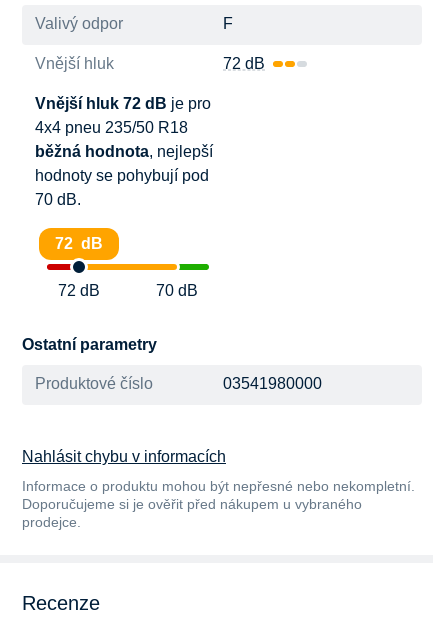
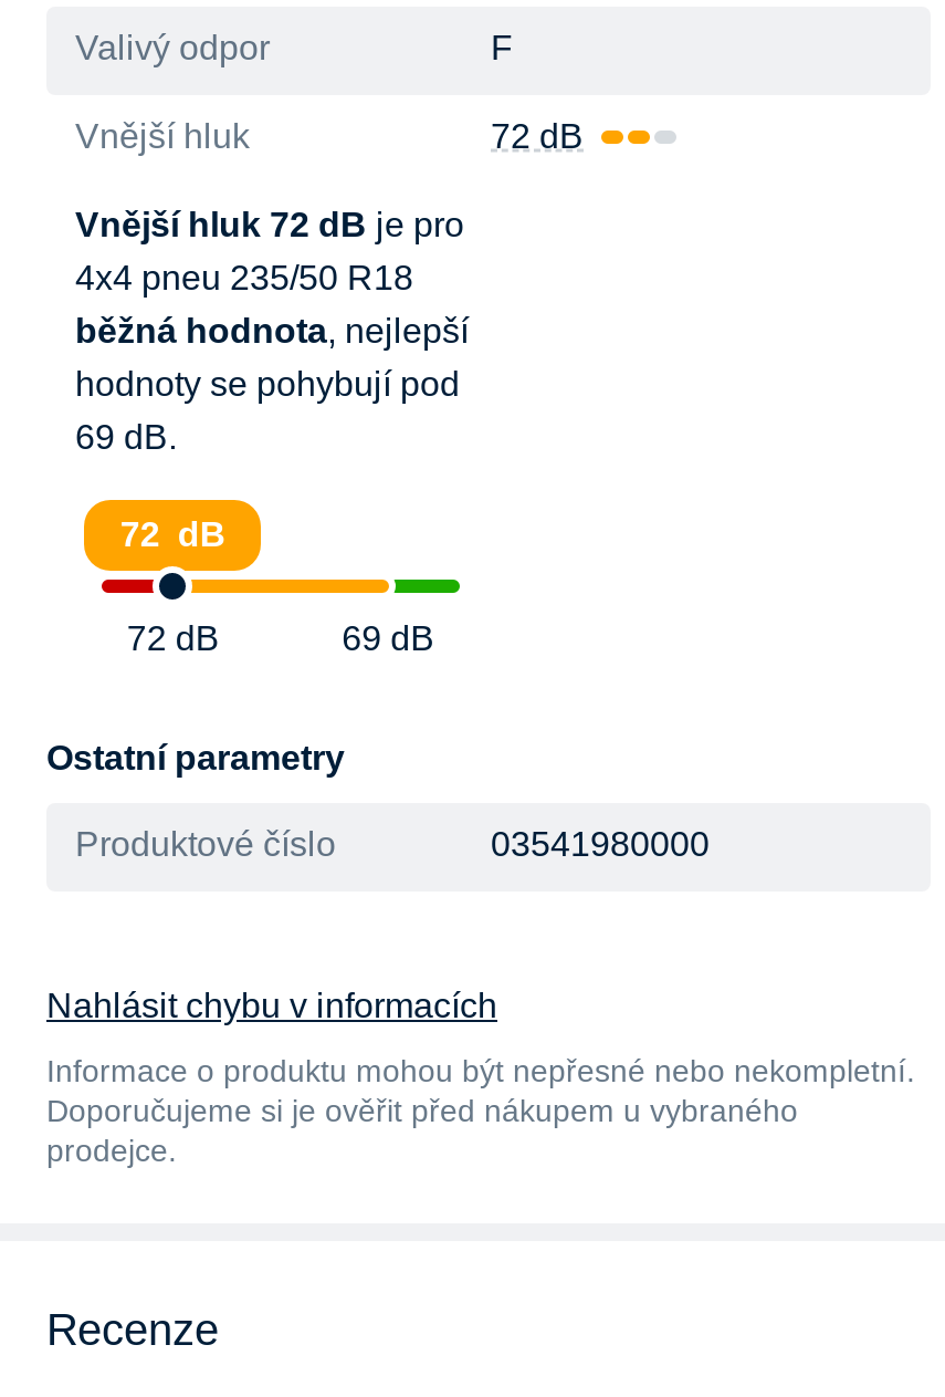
- 70 dB.
+ 69 dB.

- 70 dB
+ 69 dB
